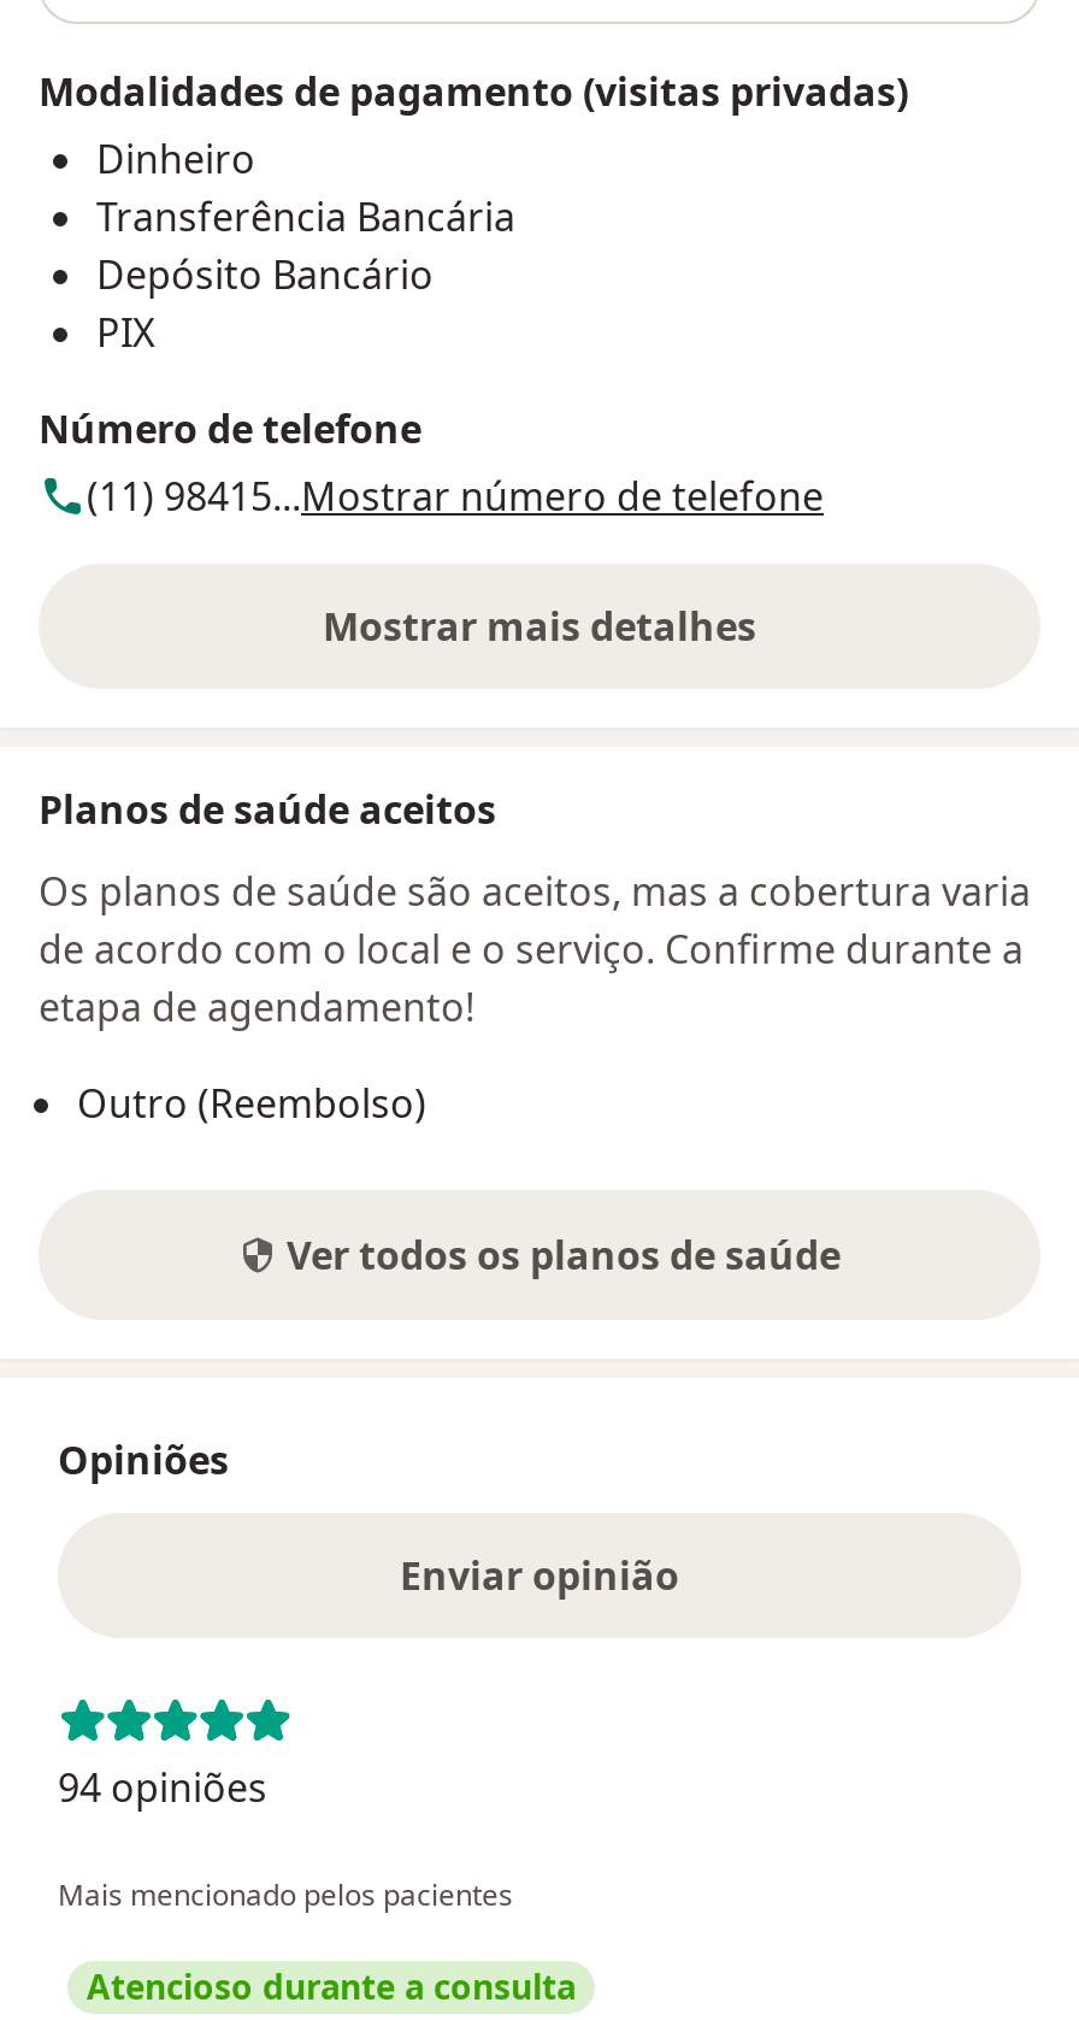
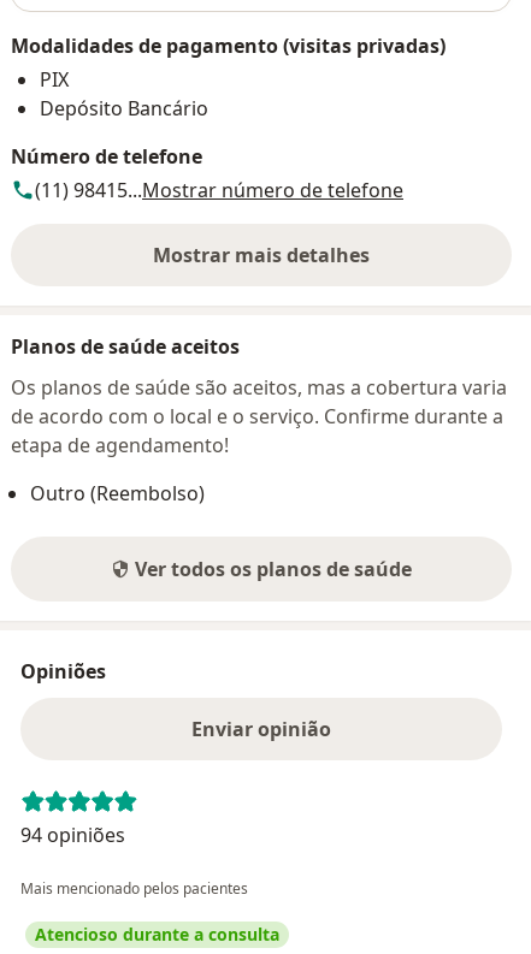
- Dinheiro
- Transferência Bancária

moved down: Depósito Bancário

moved up: PIX
